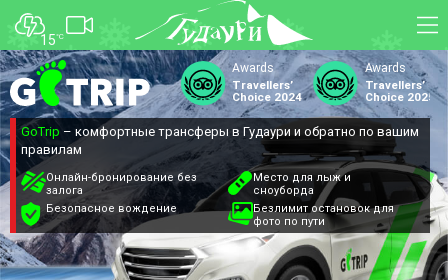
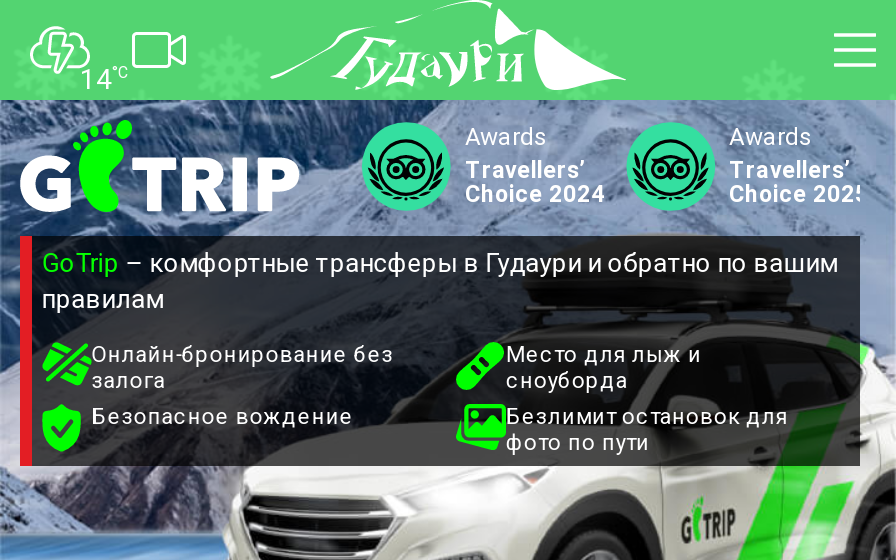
- 15°C
+ 14°C
